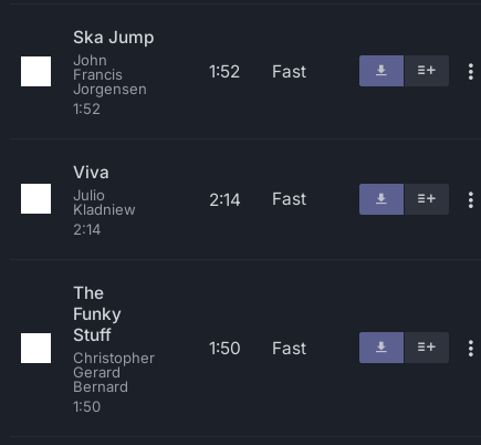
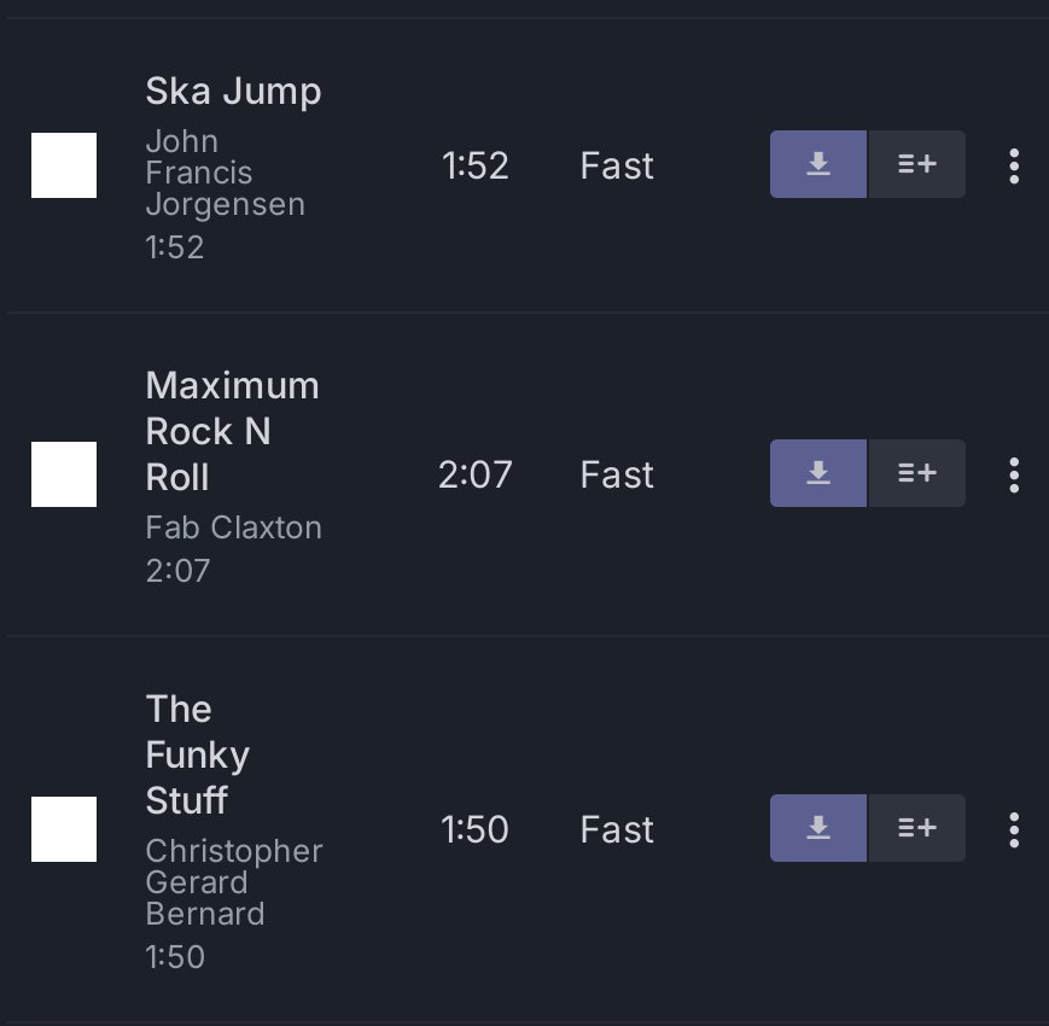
- Viva
- Julio
- Kladniew
- 2:14
+ Maximum
+ Rock N
+ Roll
+ Fab Claxton
+ 2:07

- 2:14 Fast
+ 2:07 Fast
